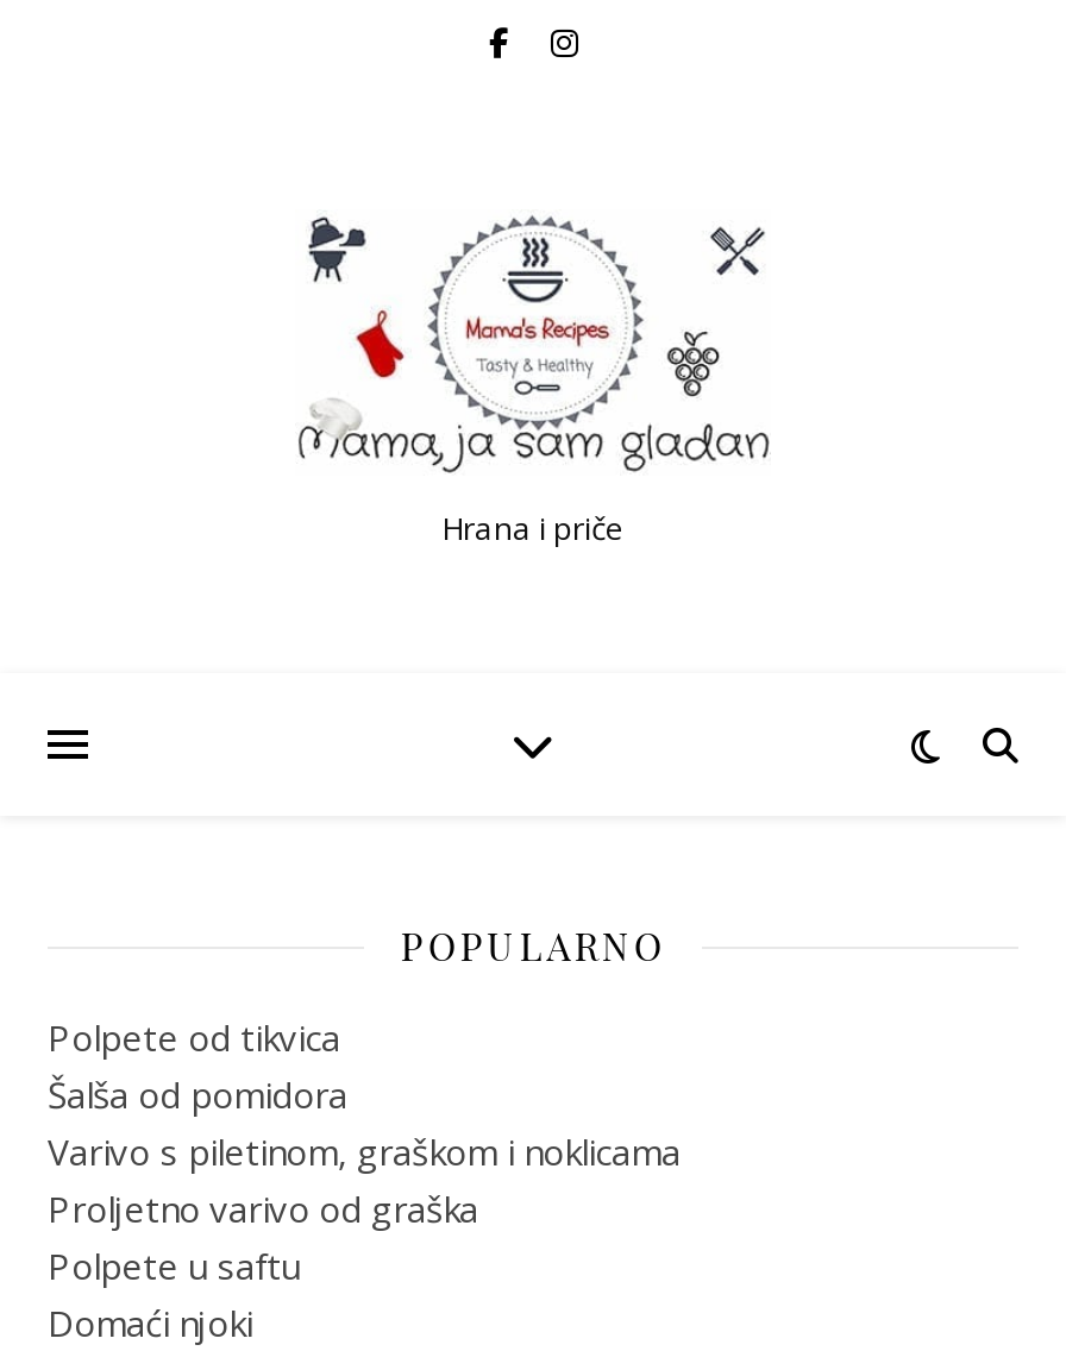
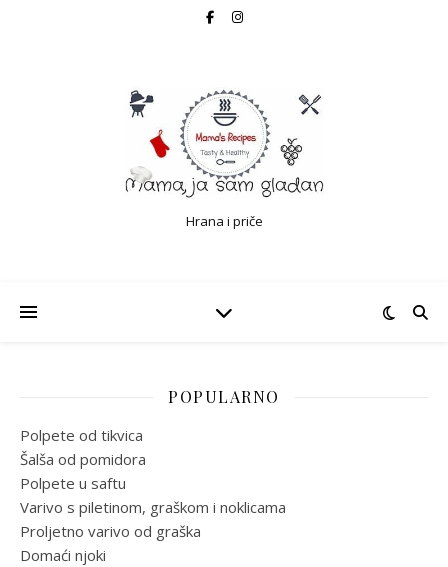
moved down: Varivo s piletinom, graškom i noklicama | Proljetno varivo od graška

moved up: Polpete u saftu
